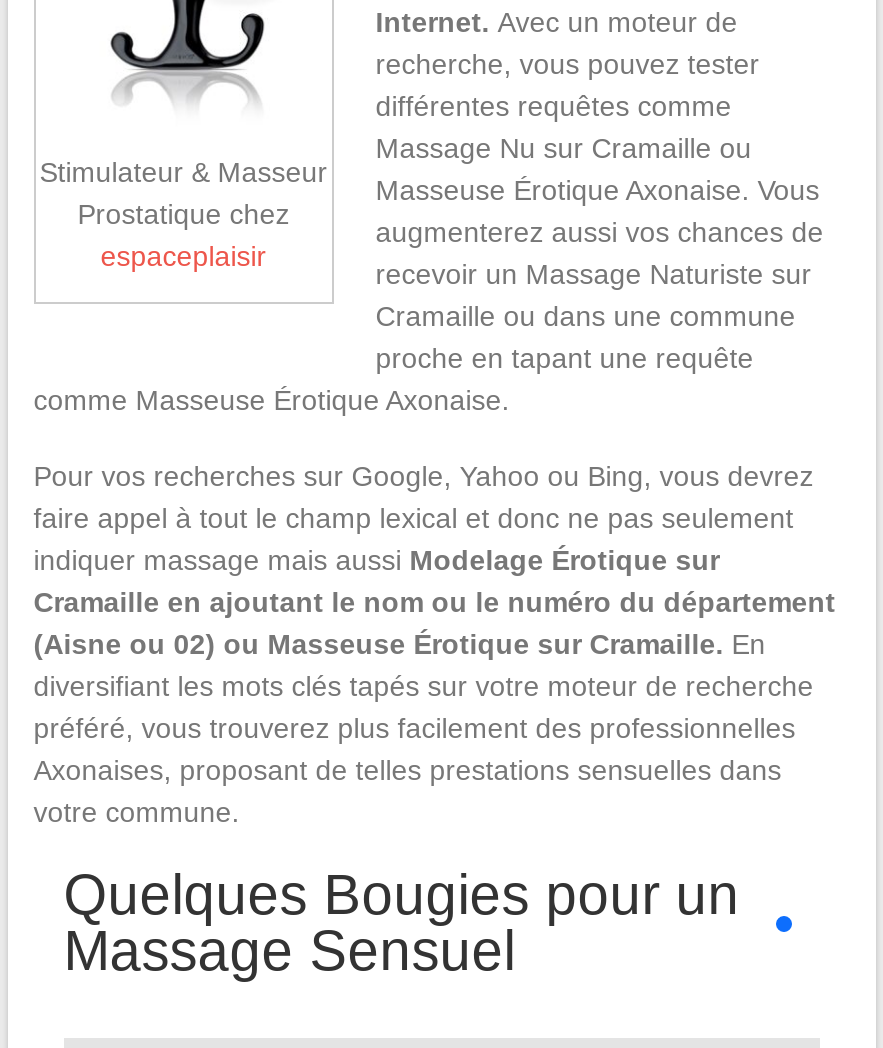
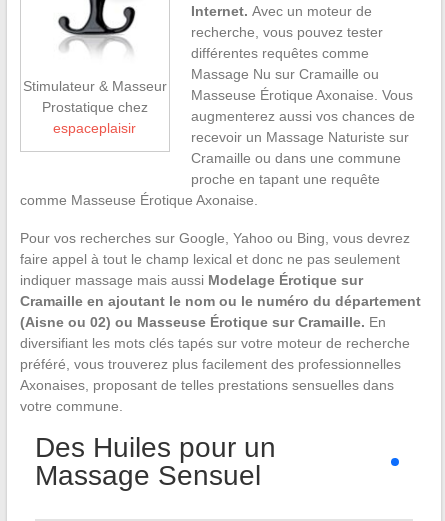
- Quelques Bougies pour un
+ Des Huiles pour un
